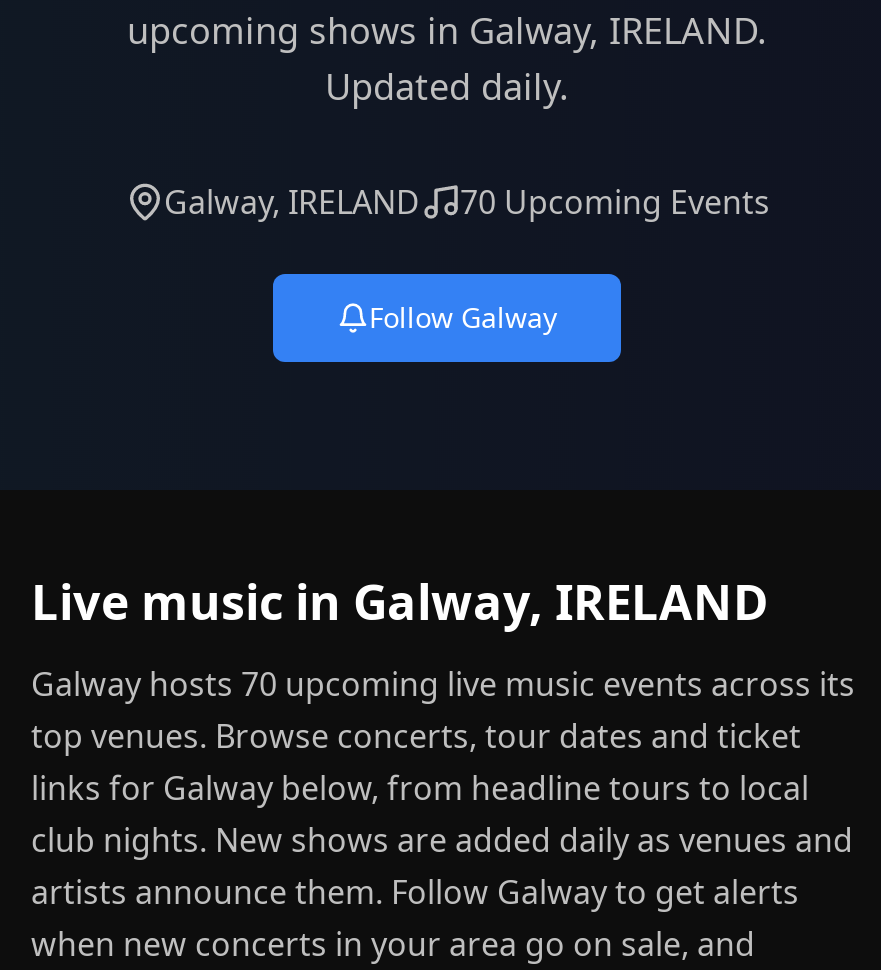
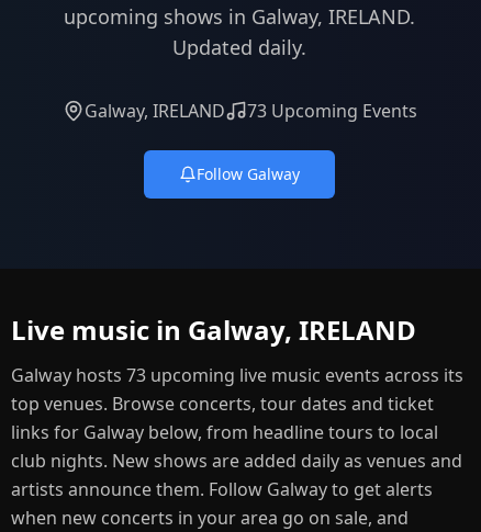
- 70 Upcoming Events
+ 73 Upcoming Events

- Galway hosts 70 upcoming live music events across its
+ Galway hosts 73 upcoming live music events across its
